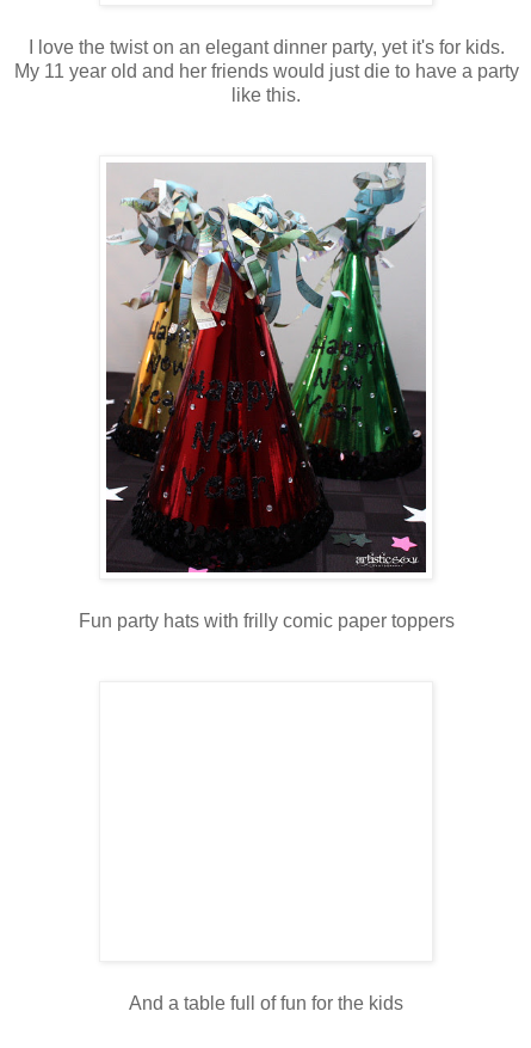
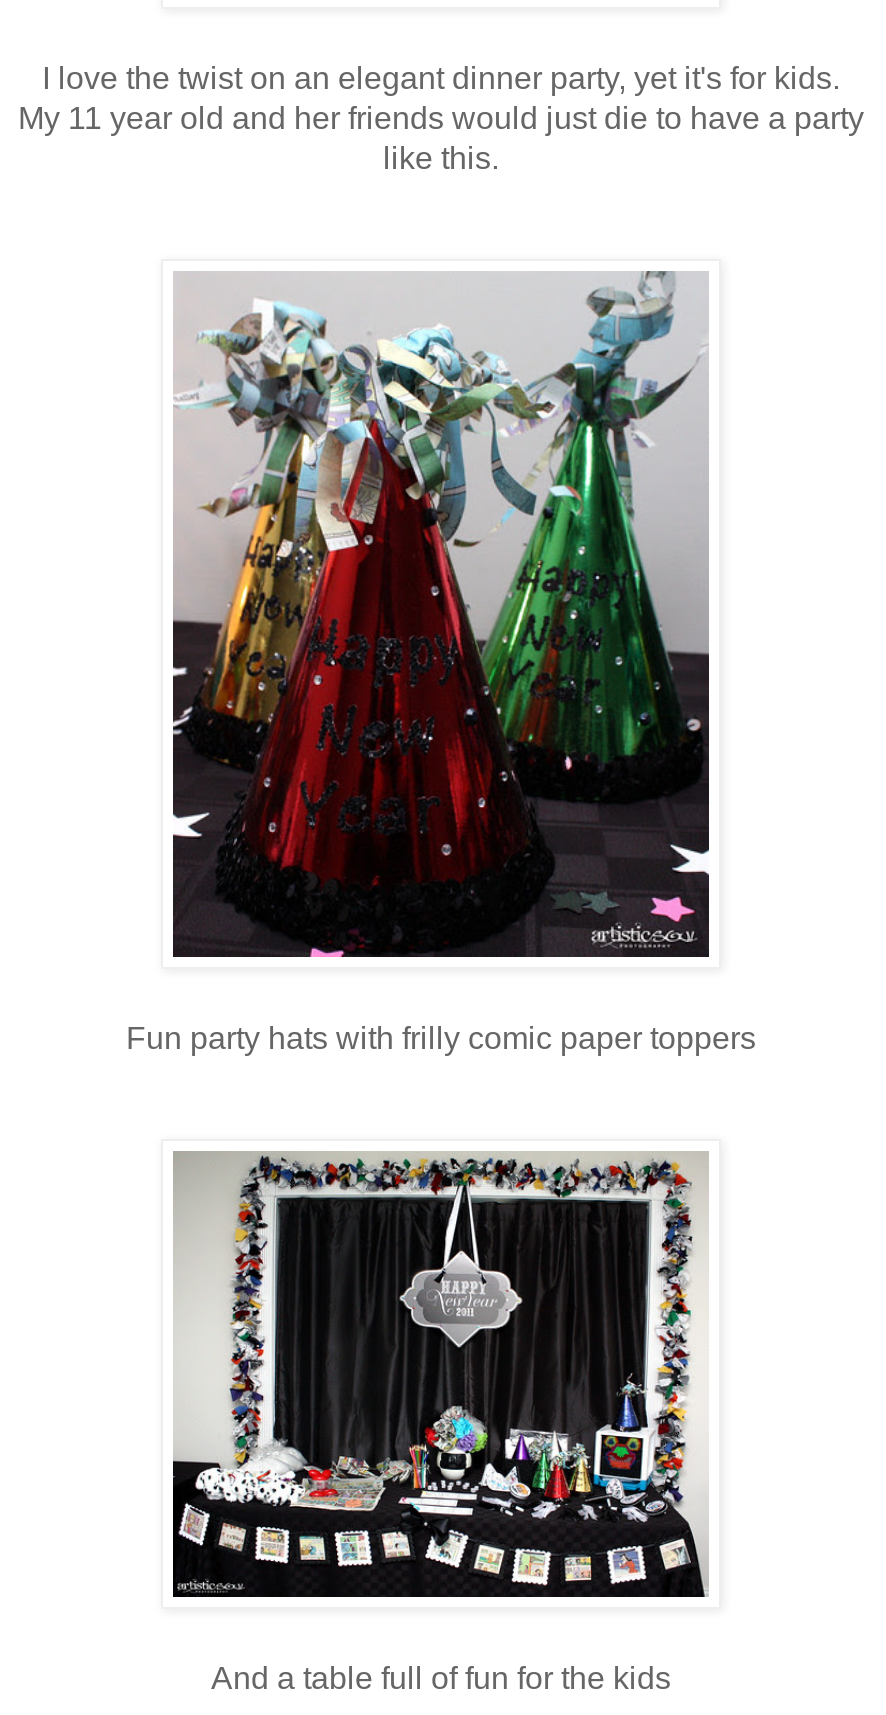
+ [image]
